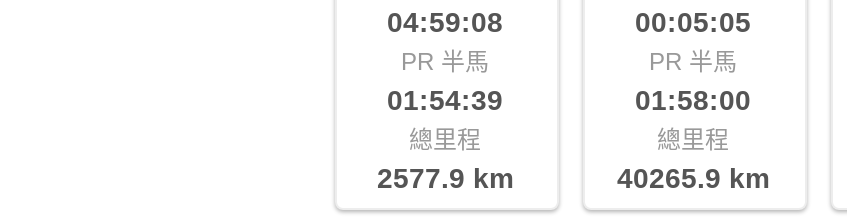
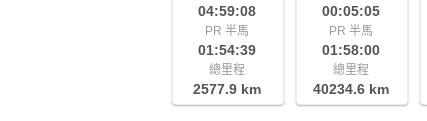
- 40265.9 km
+ 40234.6 km
